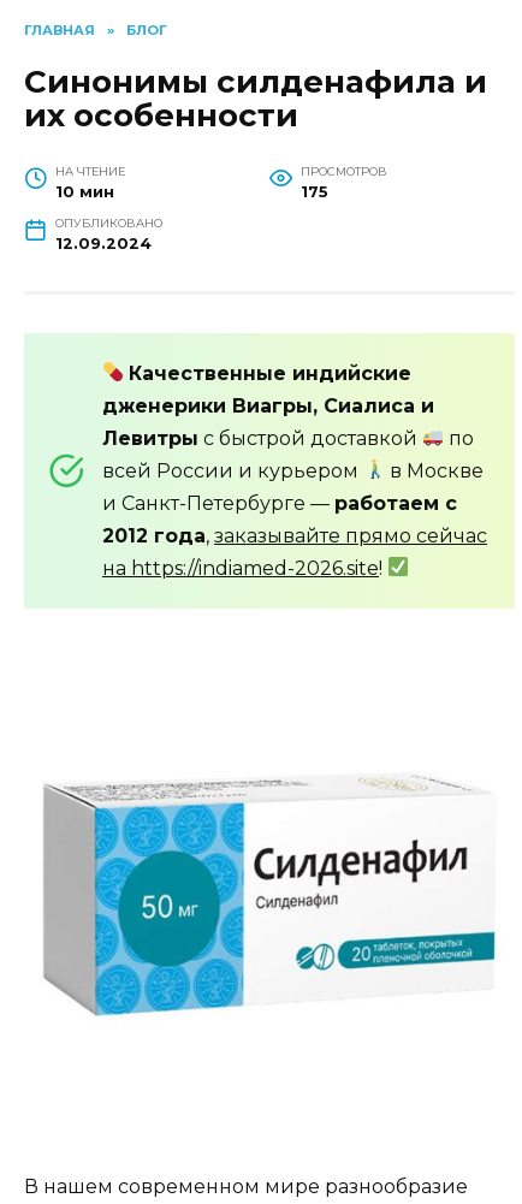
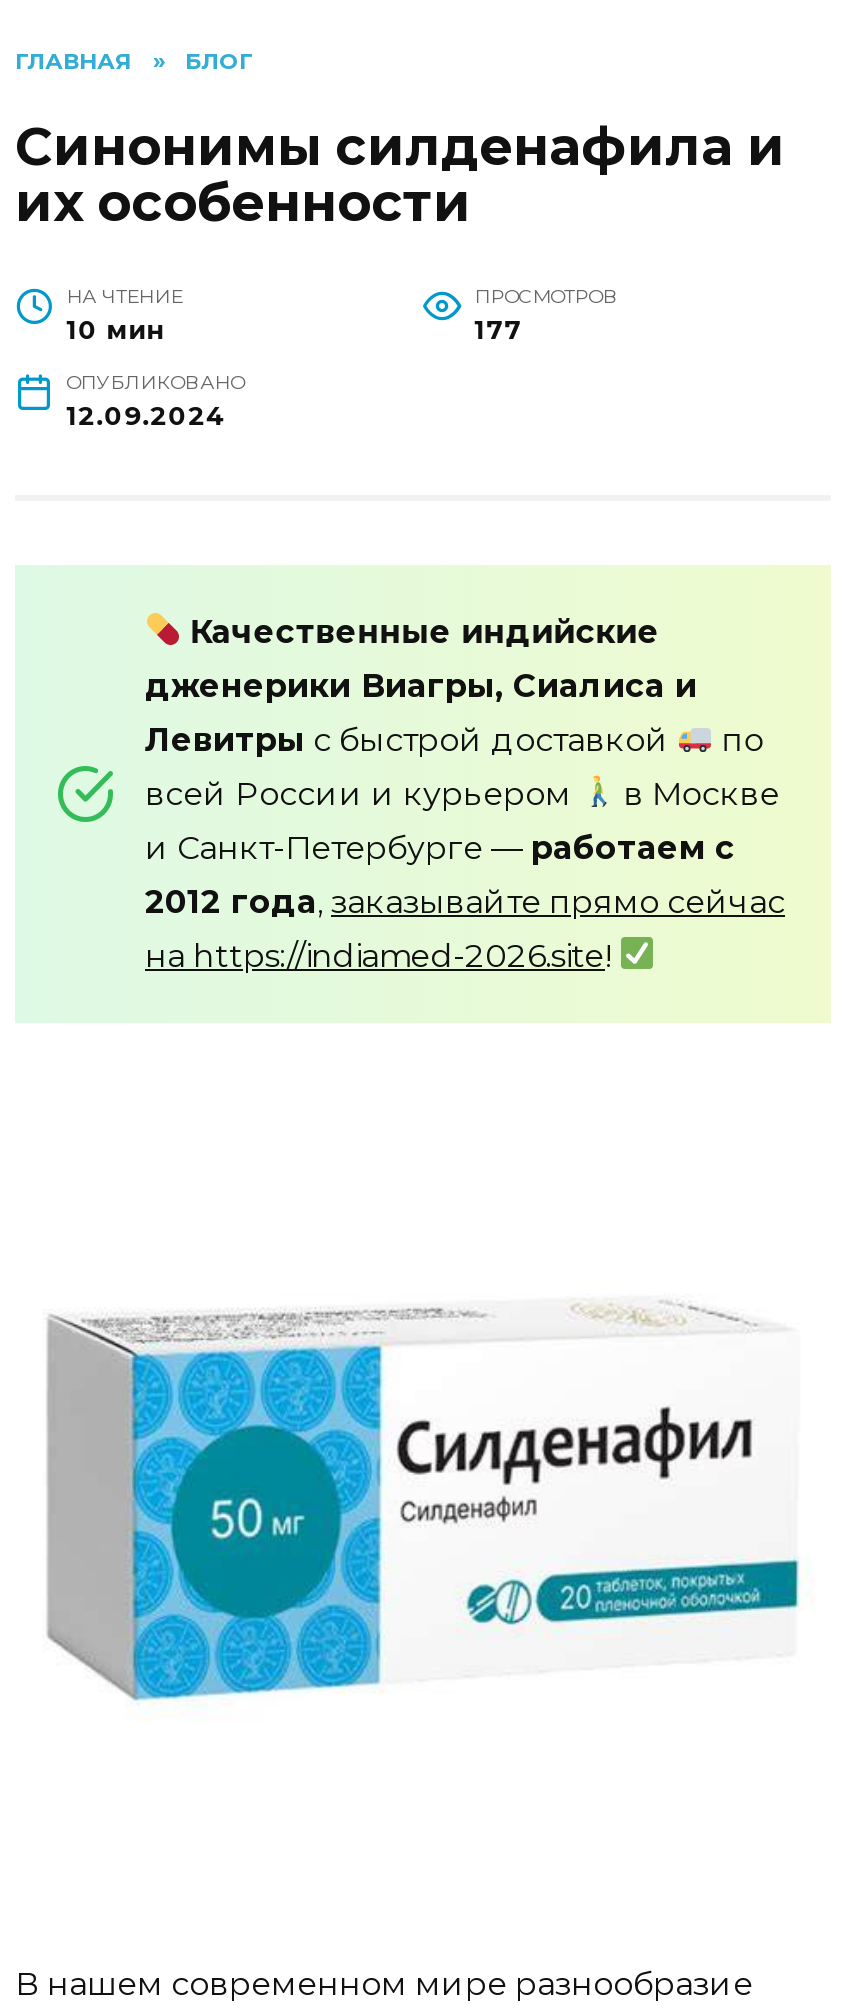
- 175
+ 177
